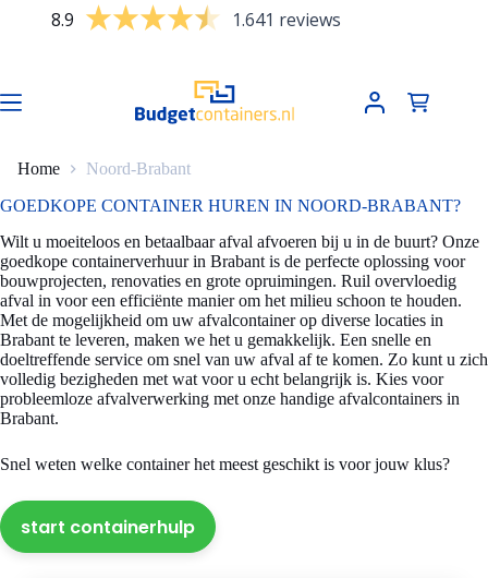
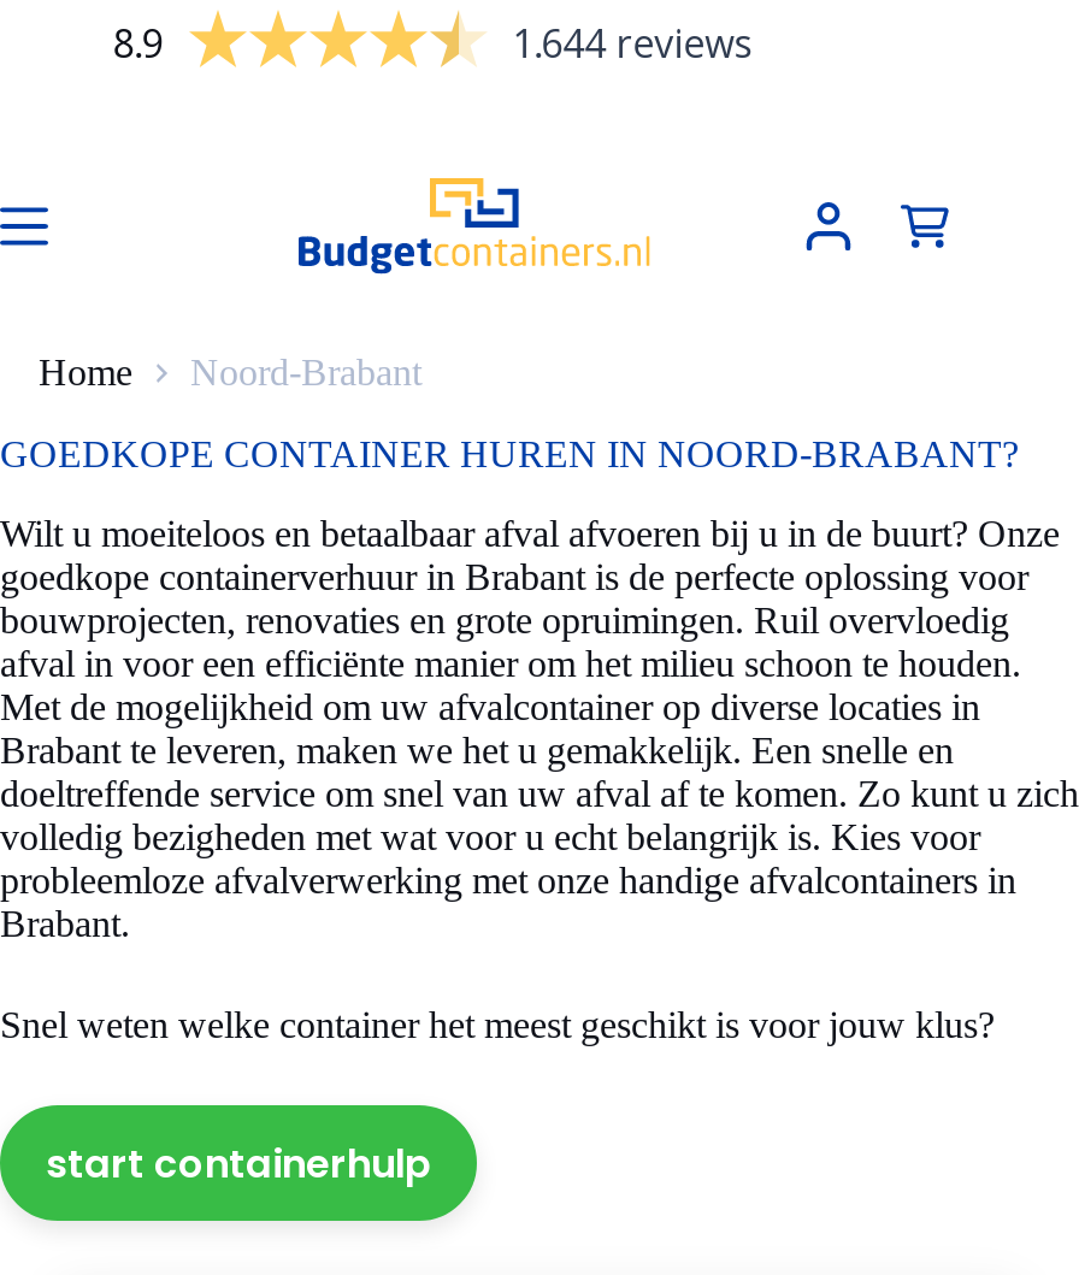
- 1.641 reviews
+ 1.644 reviews
